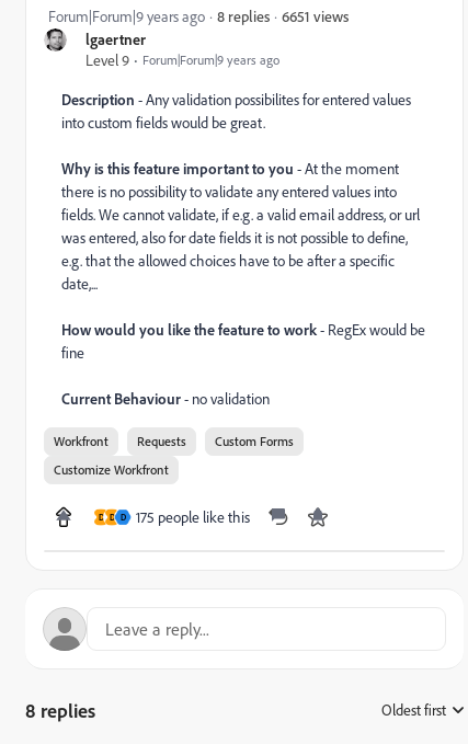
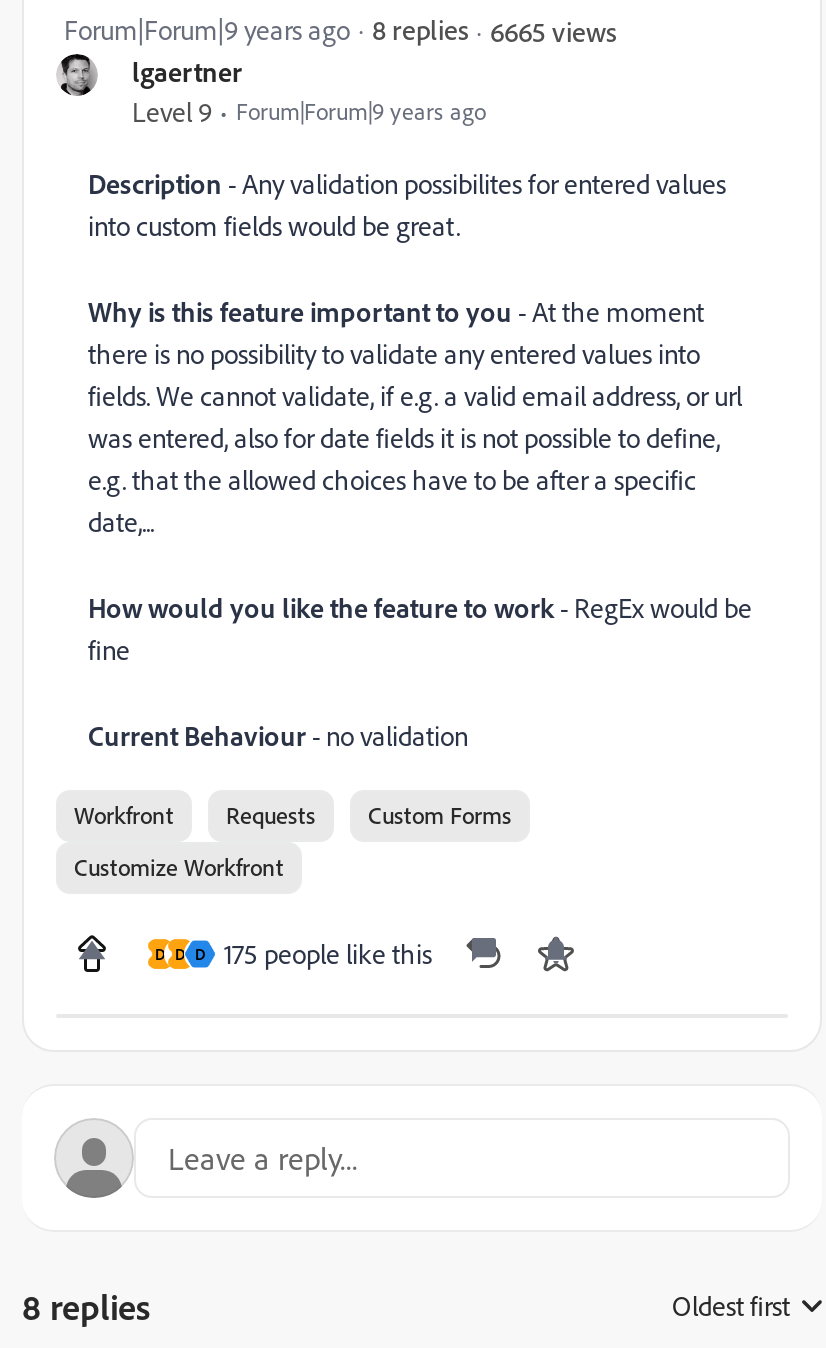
- 6651 views
+ 6665 views
